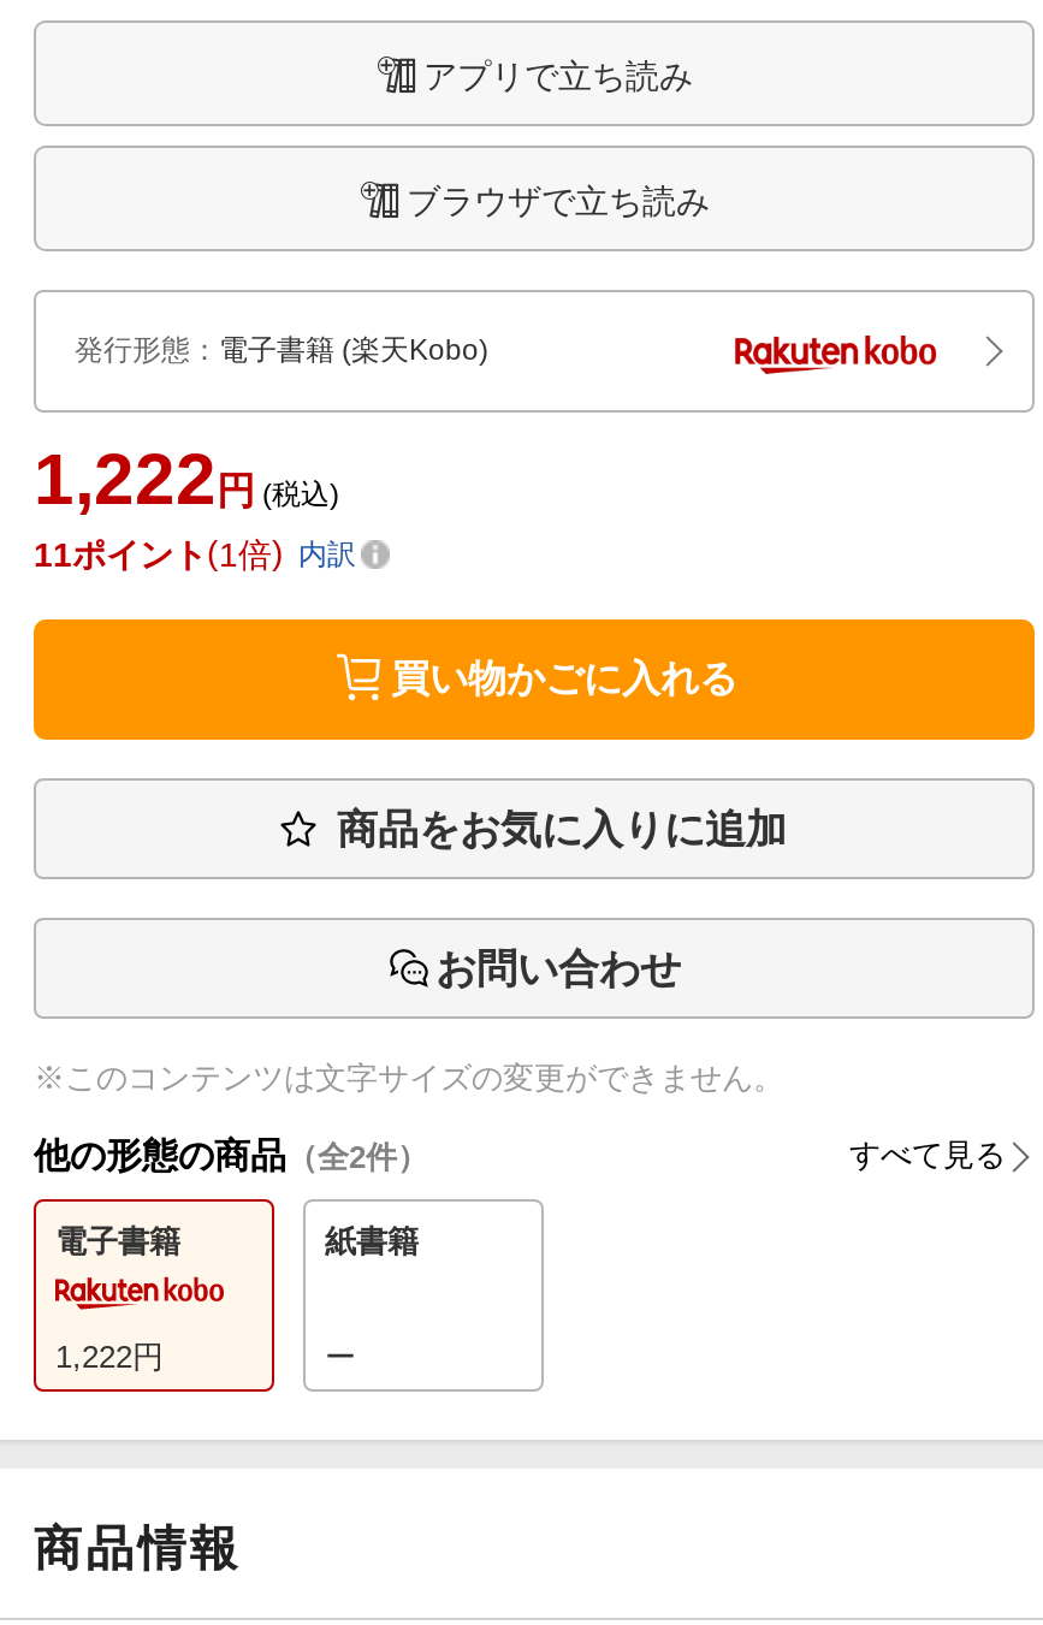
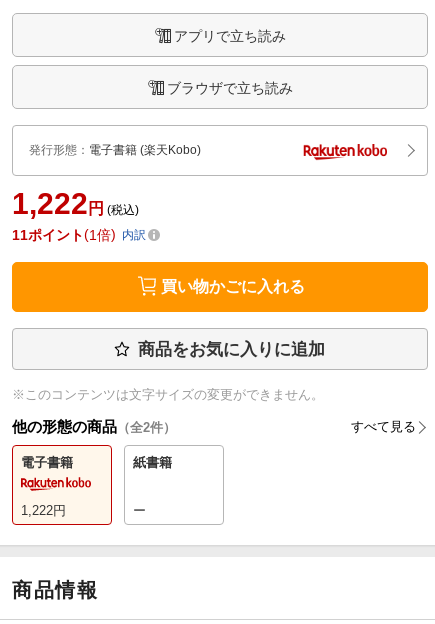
- お問い合わせ
